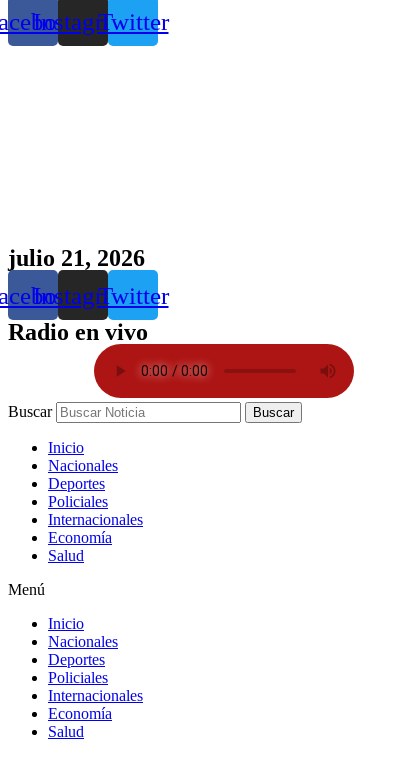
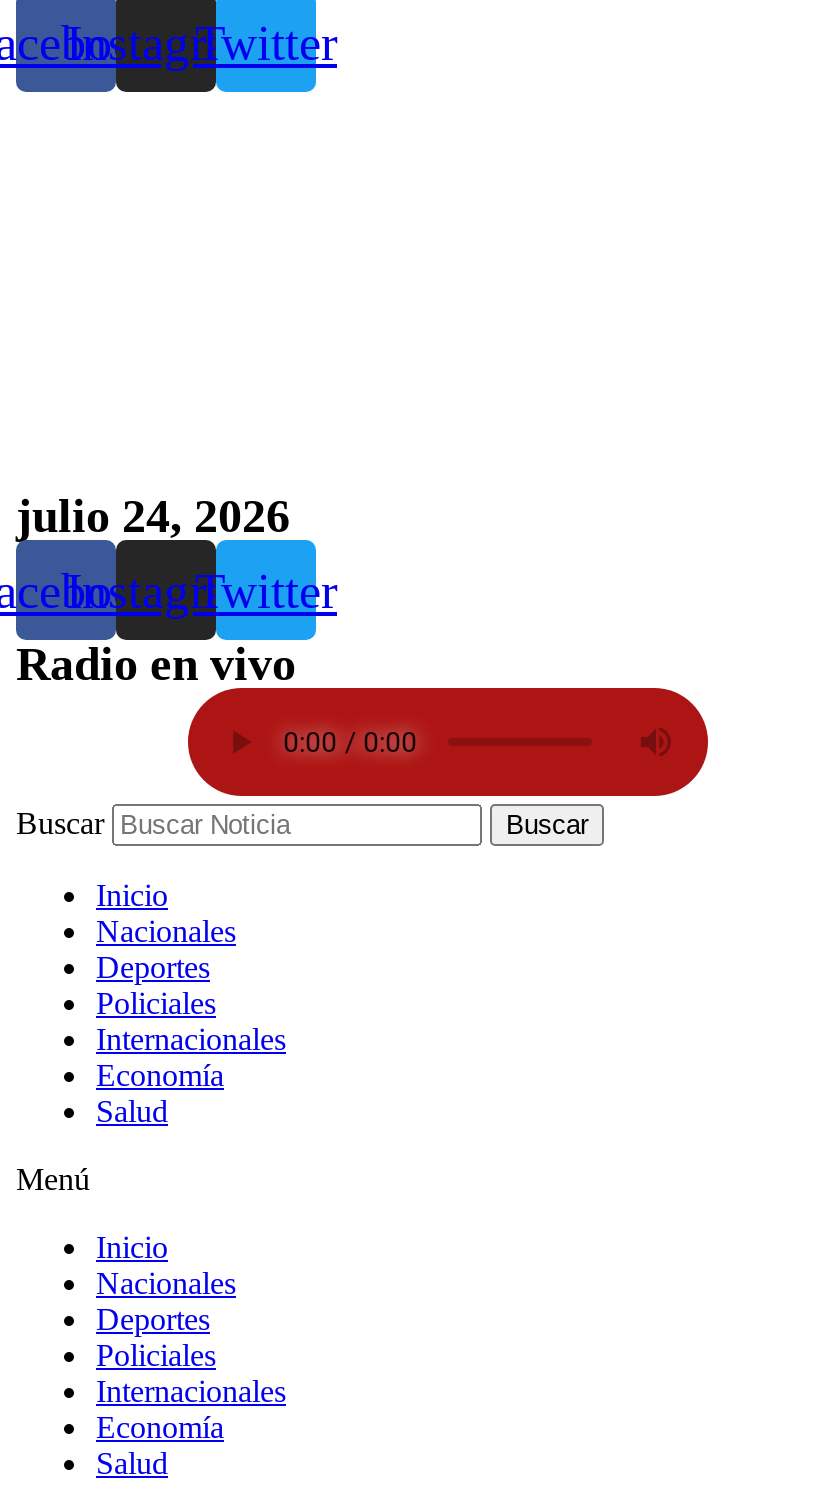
- julio 21, 2026
+ julio 24, 2026
